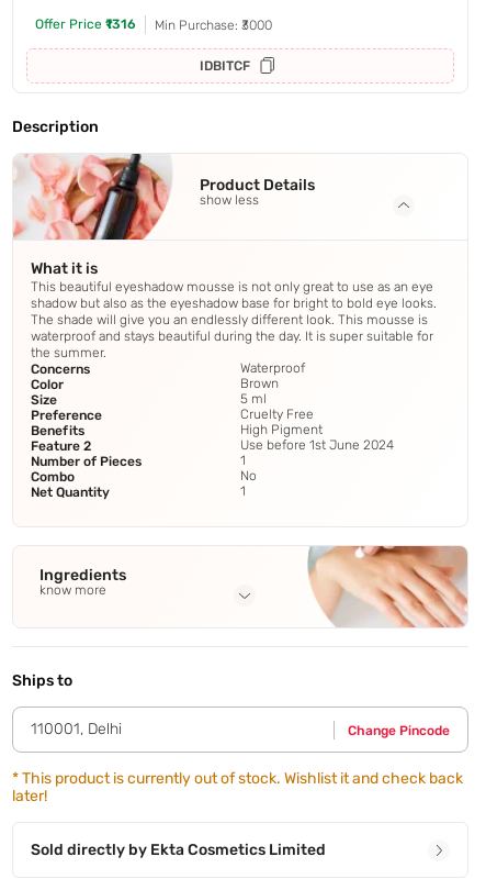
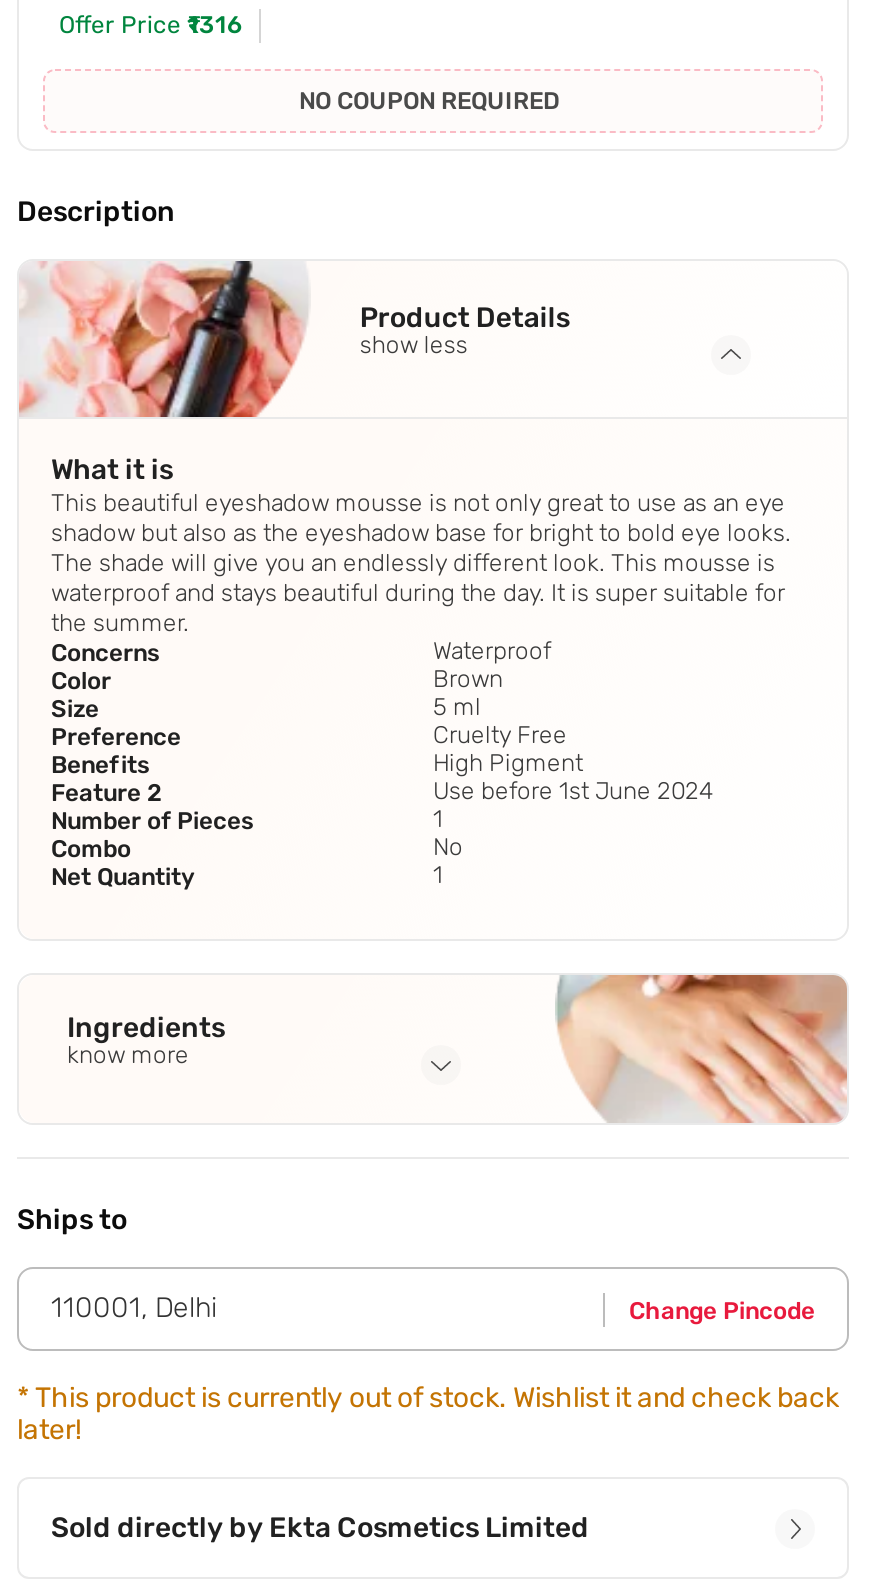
- Min Purchase: ₹3000
- IDBITCF
+ NO COUPON REQUIRED
